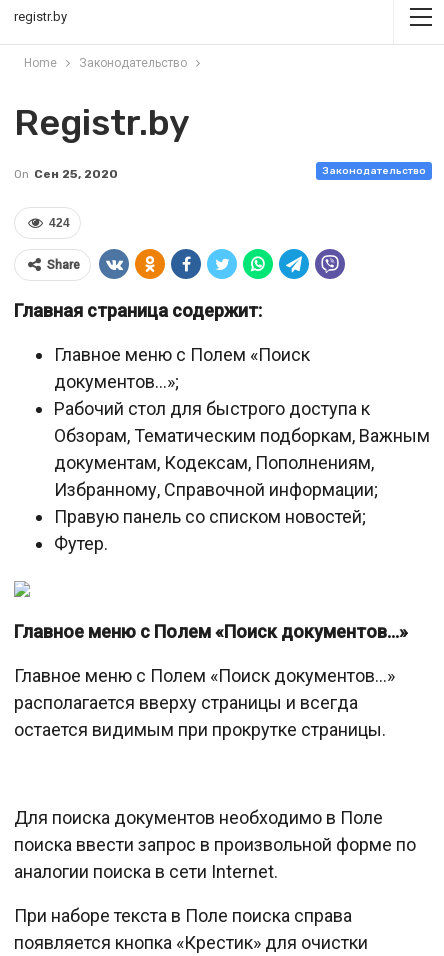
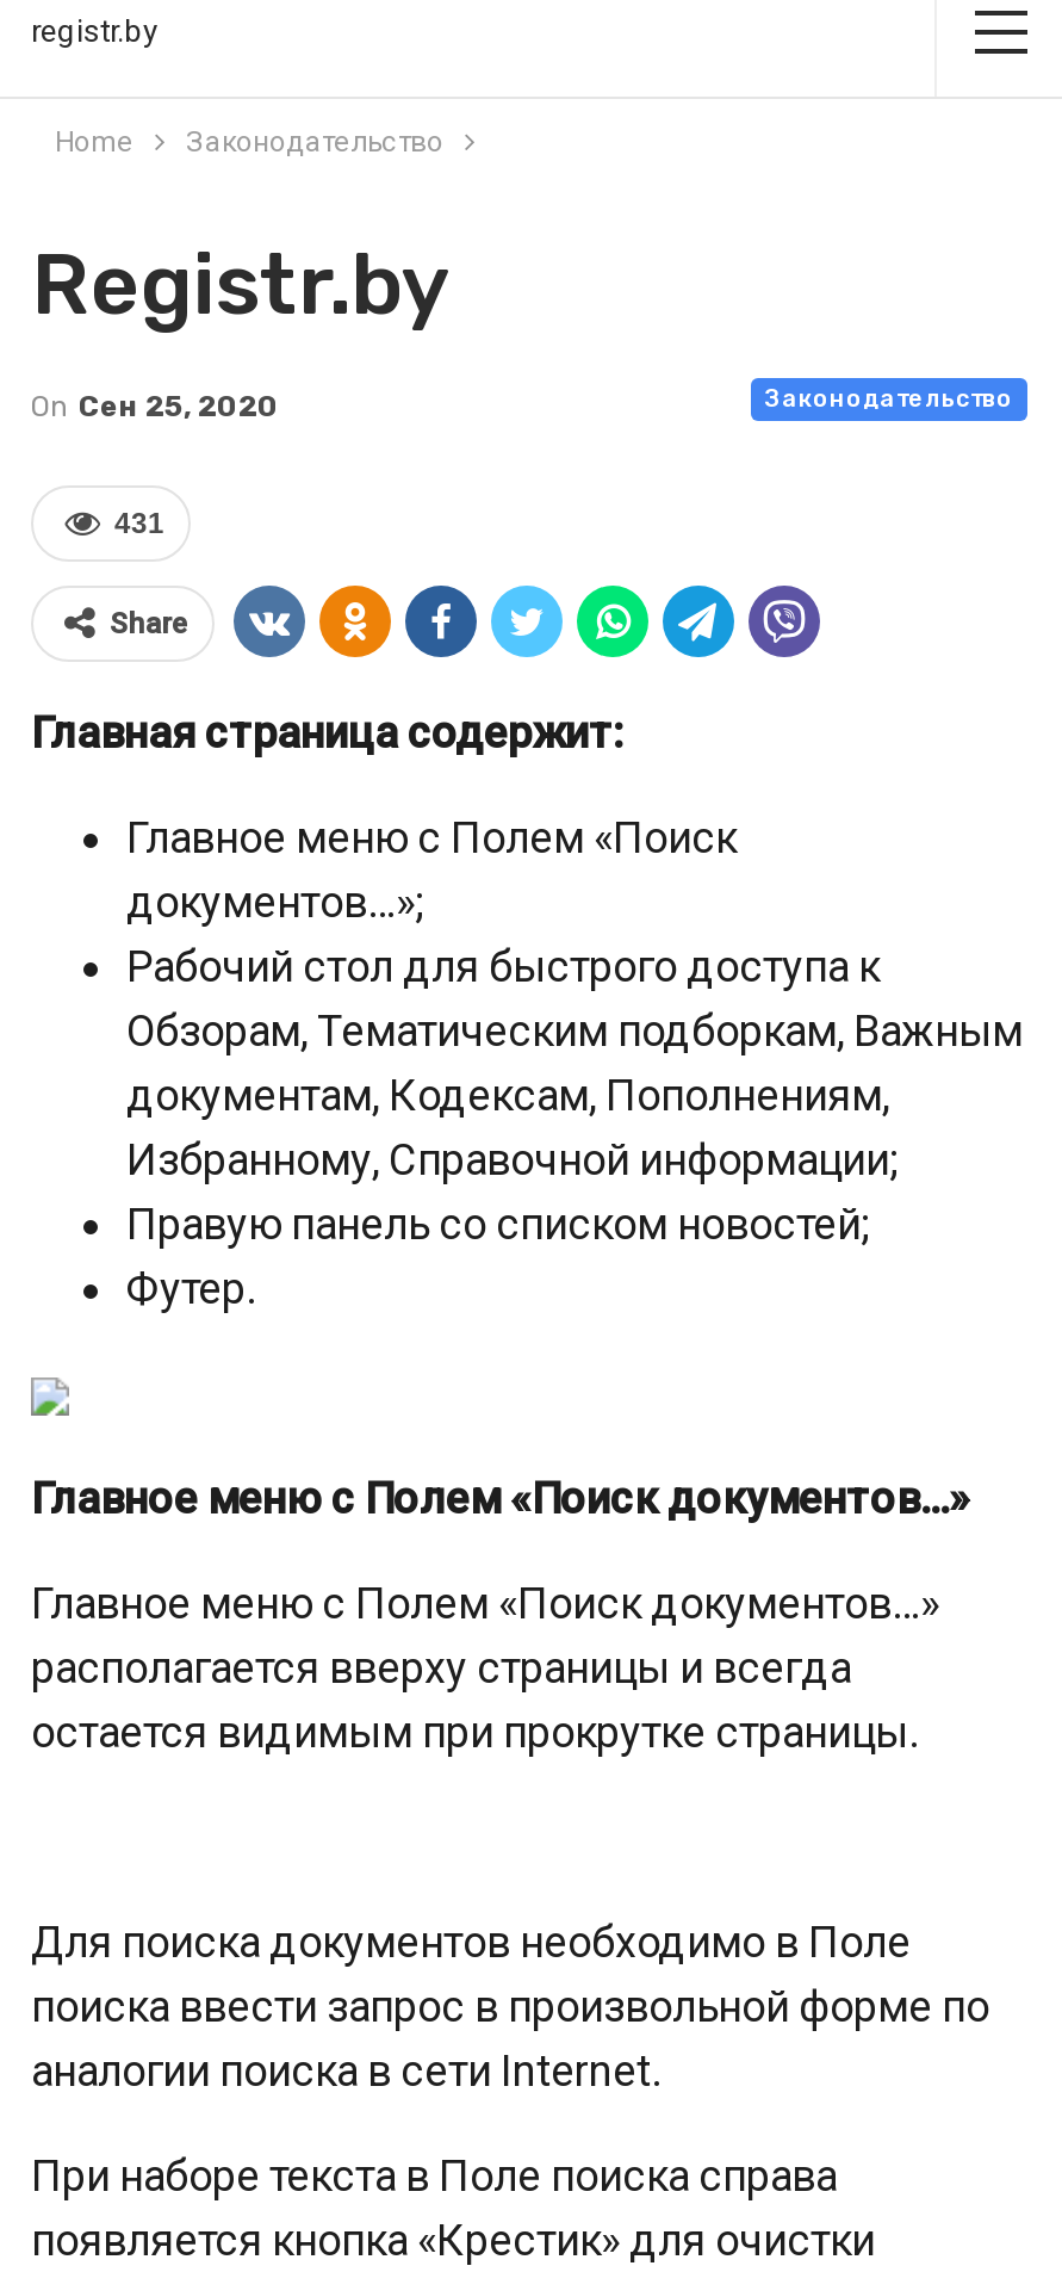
- 424
+ 431
